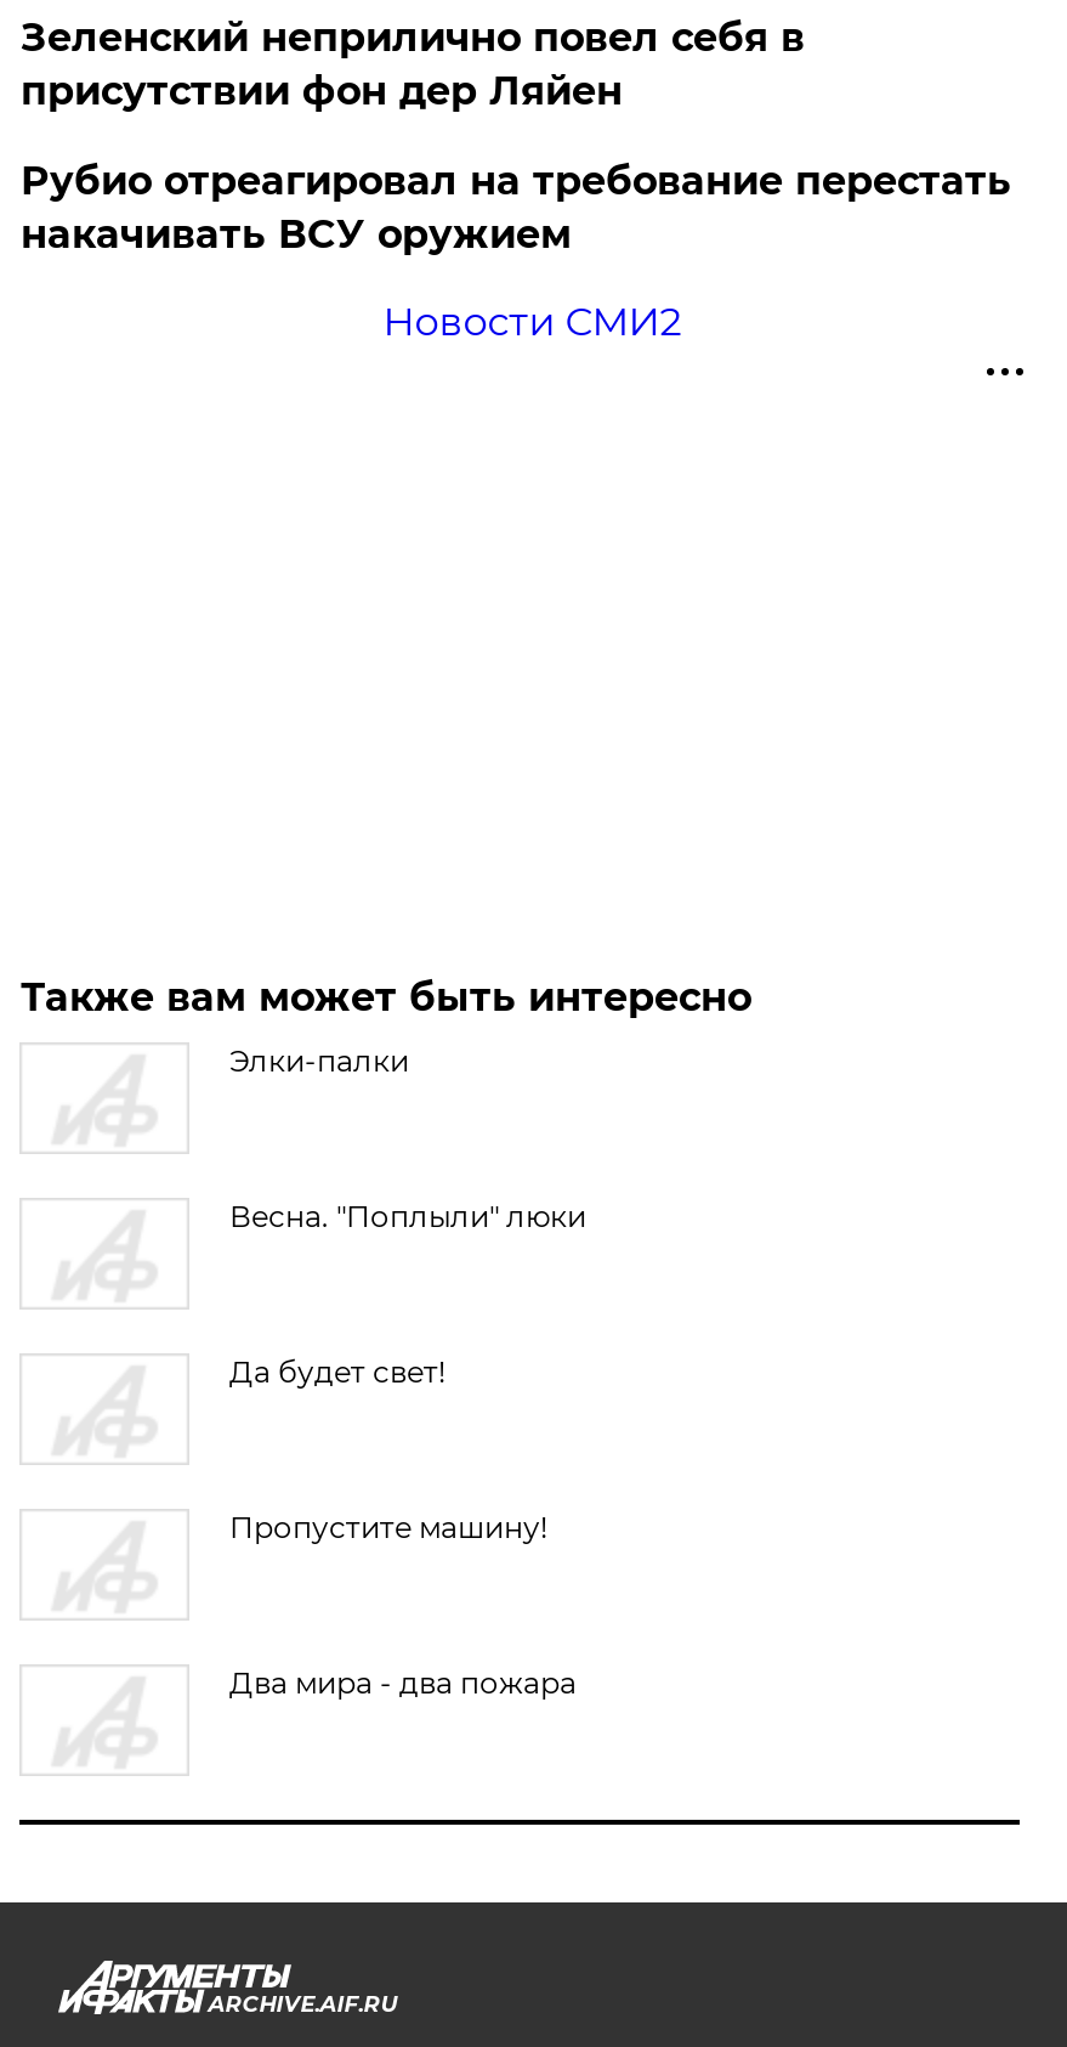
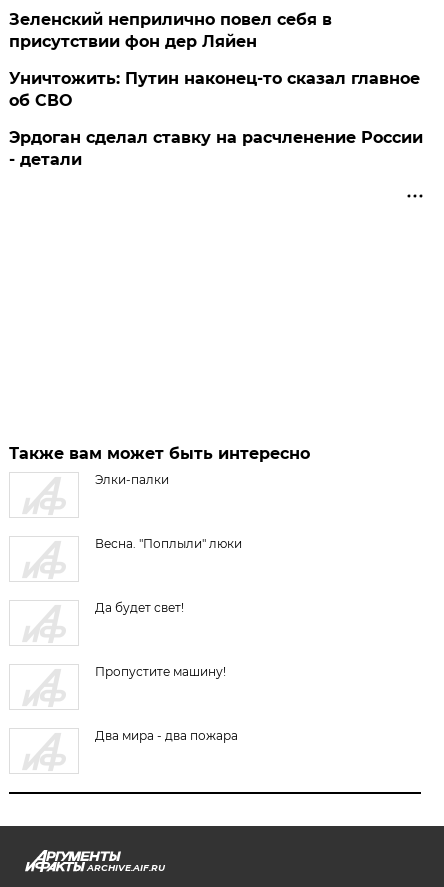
- Рубио отреагировал на требование перестать
- накачивать ВСУ оружием
+ Уничтожить: Путин наконец-то сказал главное
+ об СВО

- Новости СМИ2
+ Эрдоган сделал ставку на расчленение России
+ - детали
